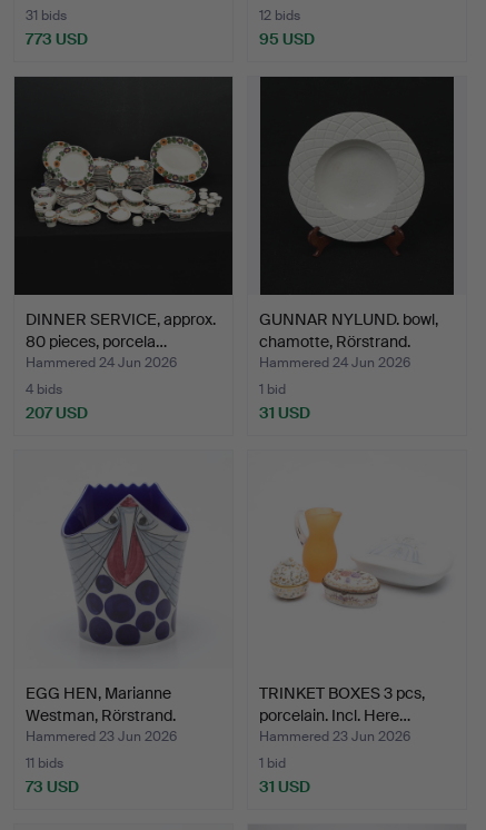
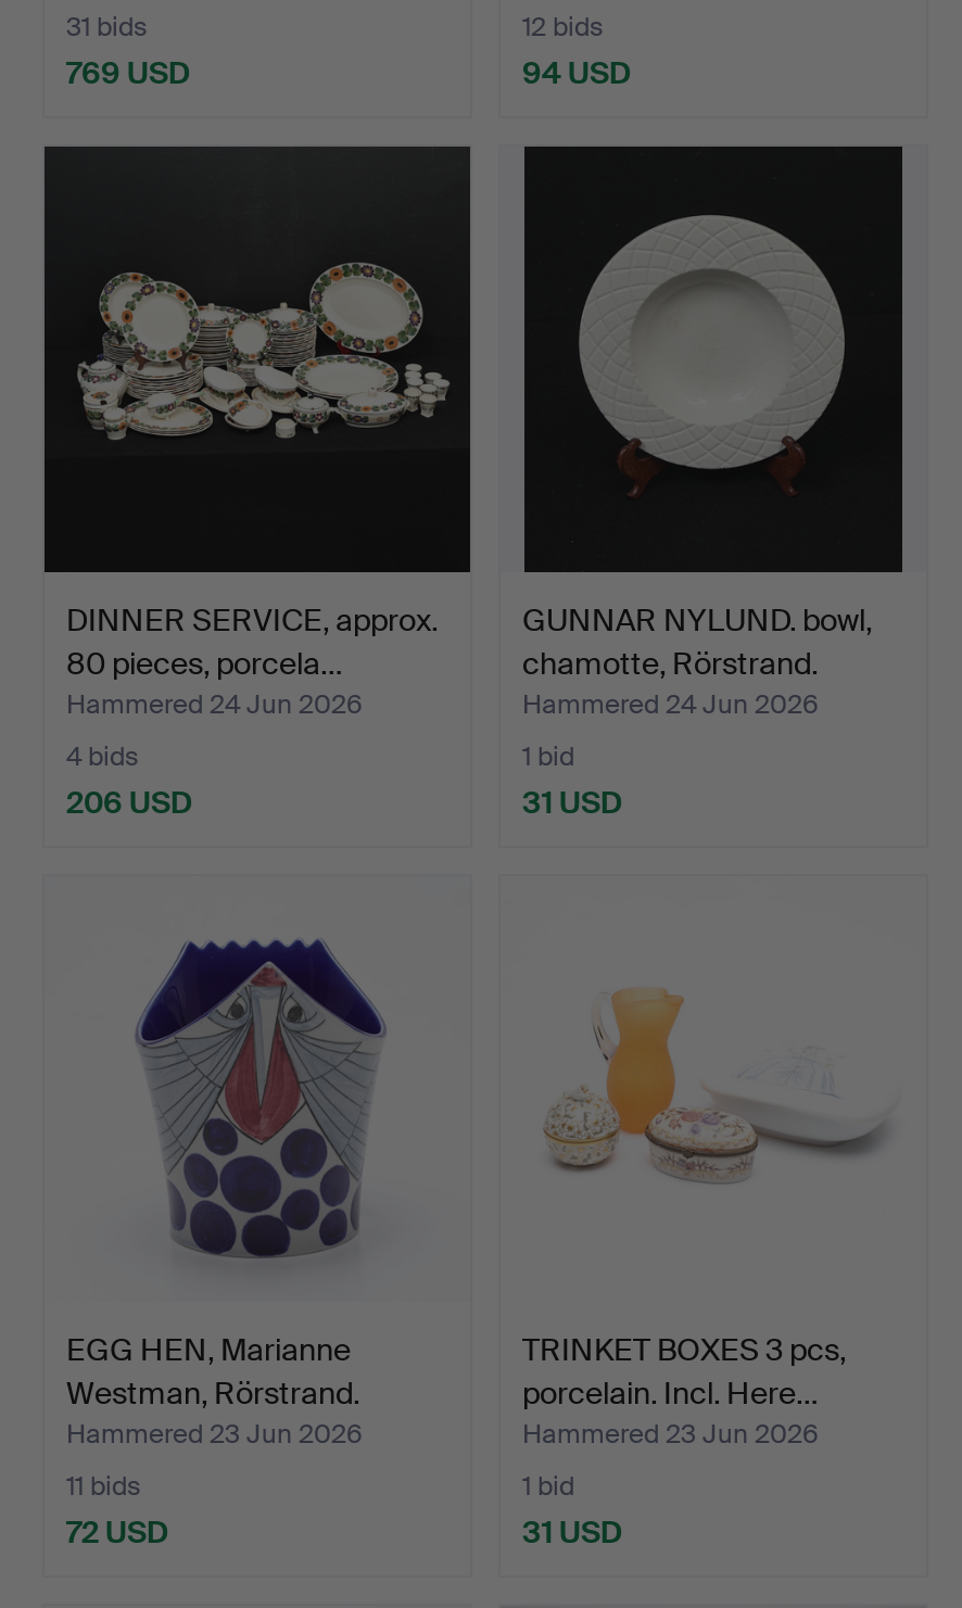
- 773 USD
+ 769 USD

- 95 USD
+ 94 USD

- 207 USD
+ 206 USD

- 73 USD
+ 72 USD
